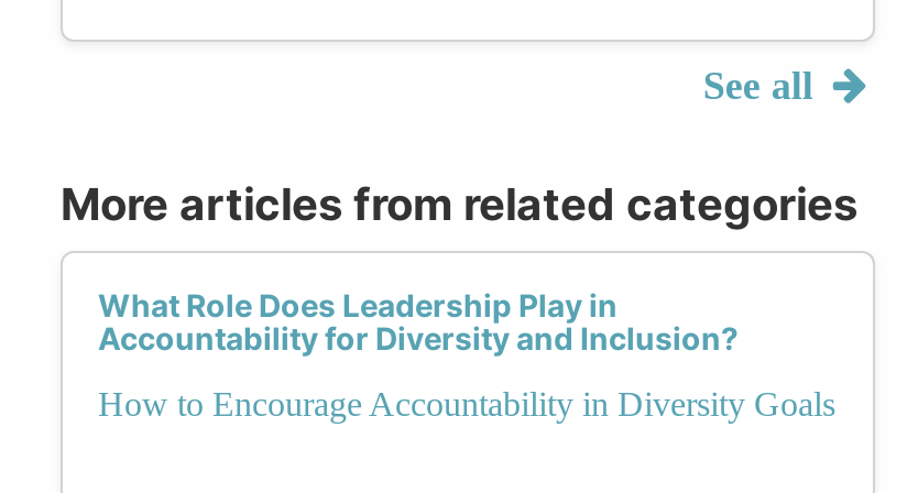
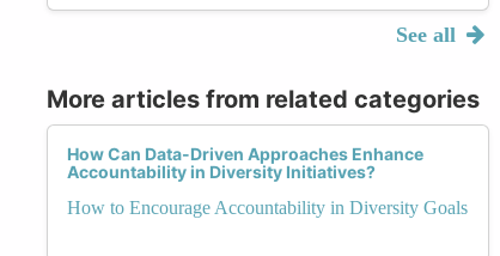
- What Role Does Leadership Play in
- Accountability for Diversity and Inclusion?
+ How Can Data-Driven Approaches Enhance
+ Accountability in Diversity Initiatives?
